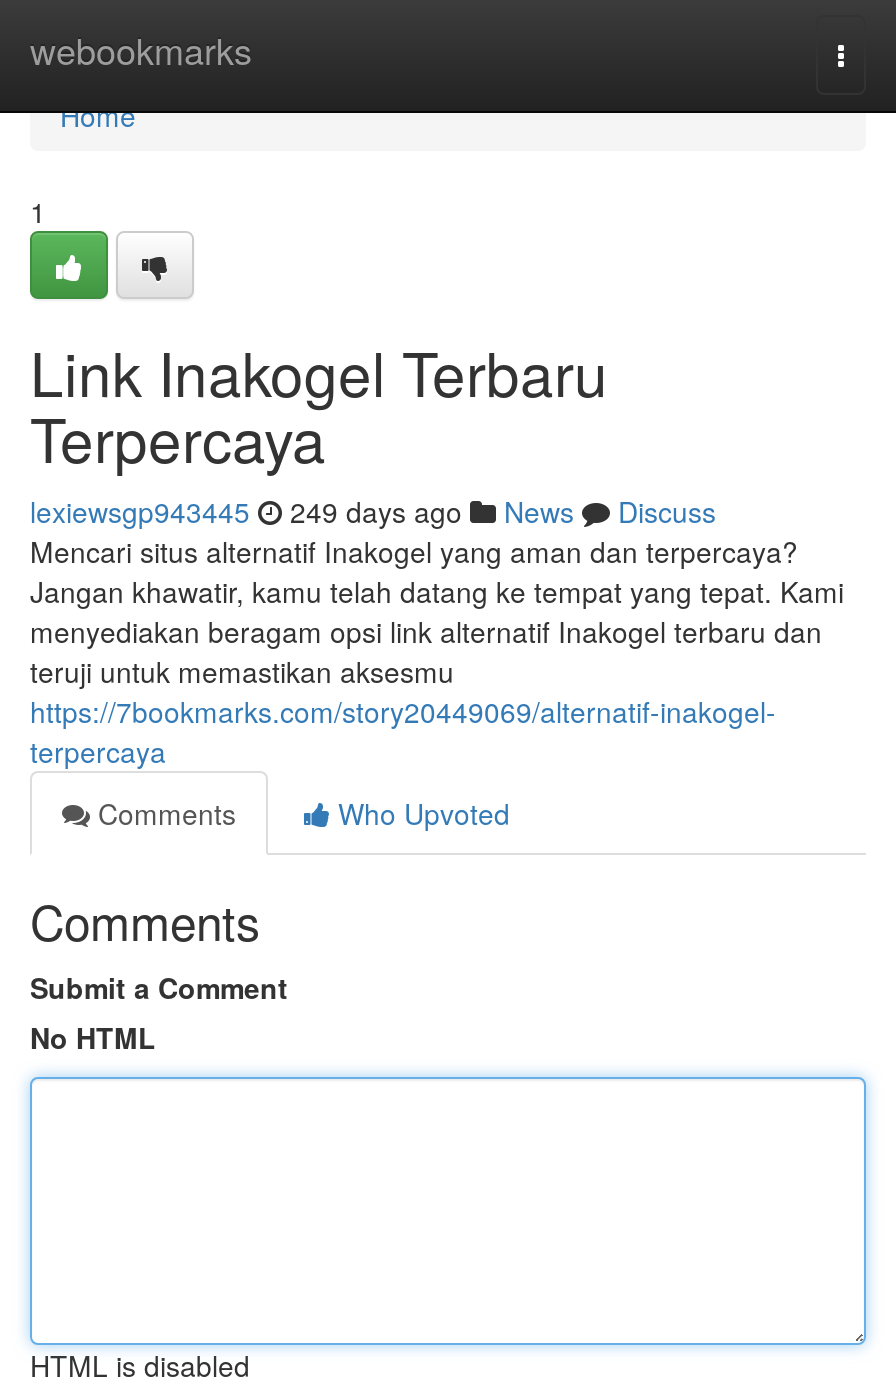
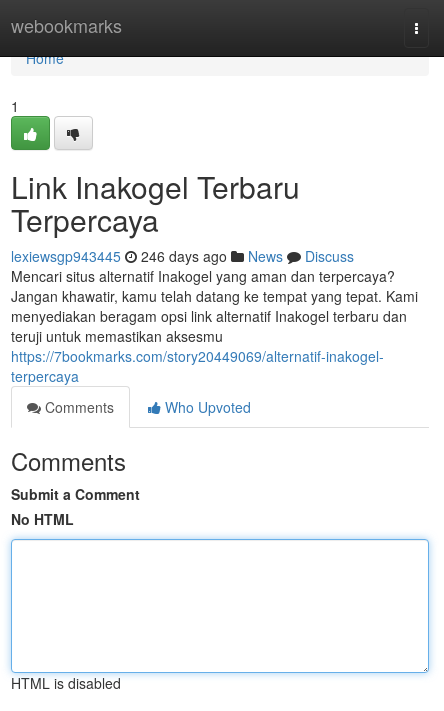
- lexiewsgp943445 249 days ago News Discuss
+ lexiewsgp943445 246 days ago News Discuss
